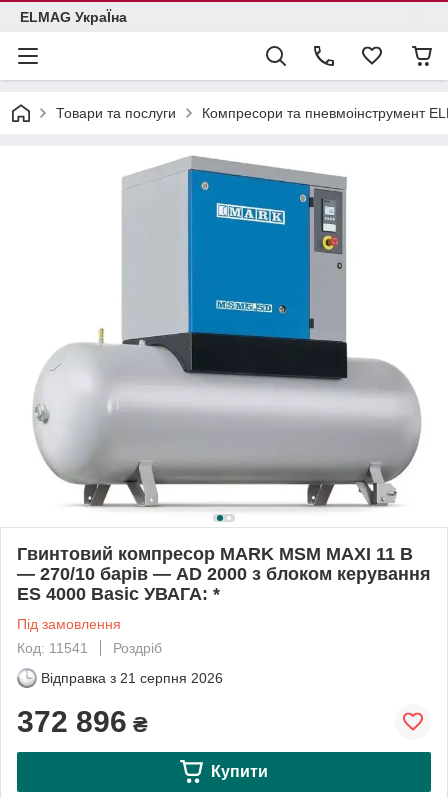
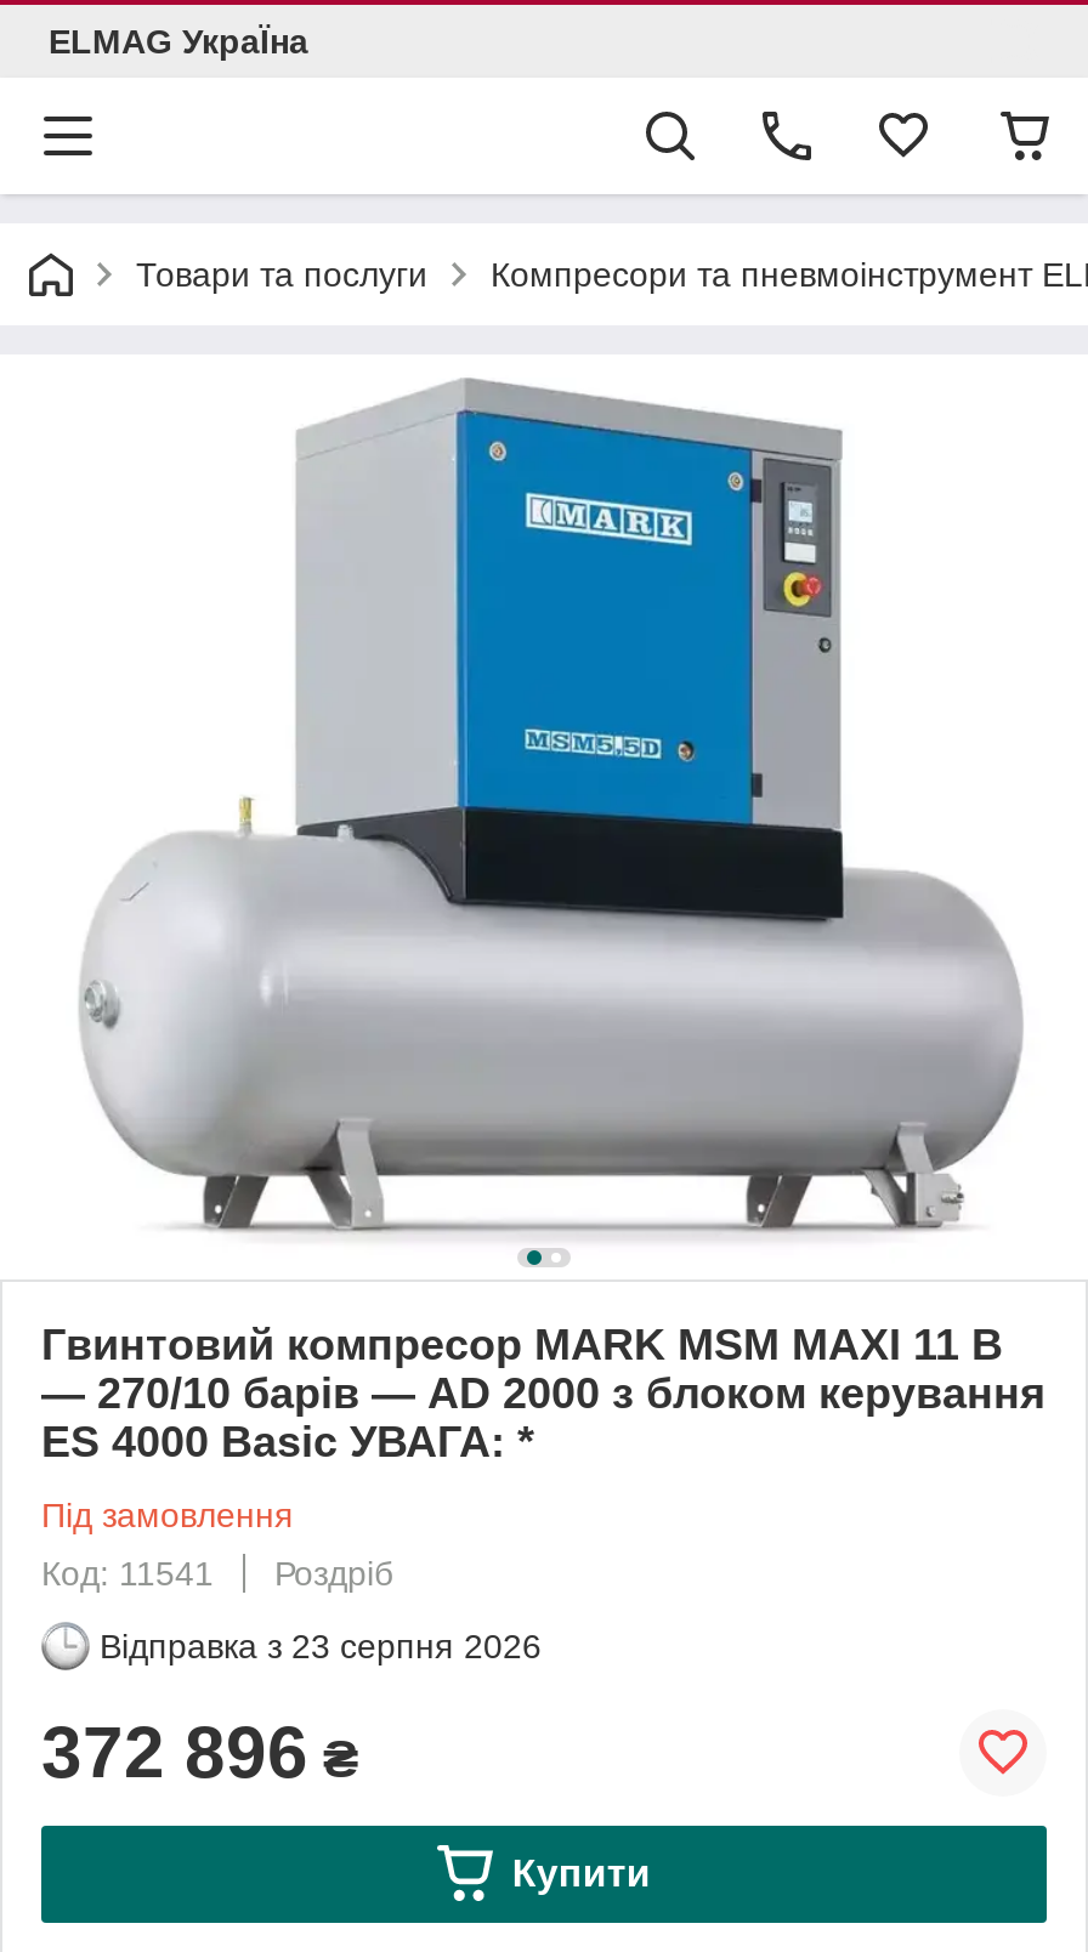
- Відправка з 21 серпня 2026
+ Відправка з 23 серпня 2026
